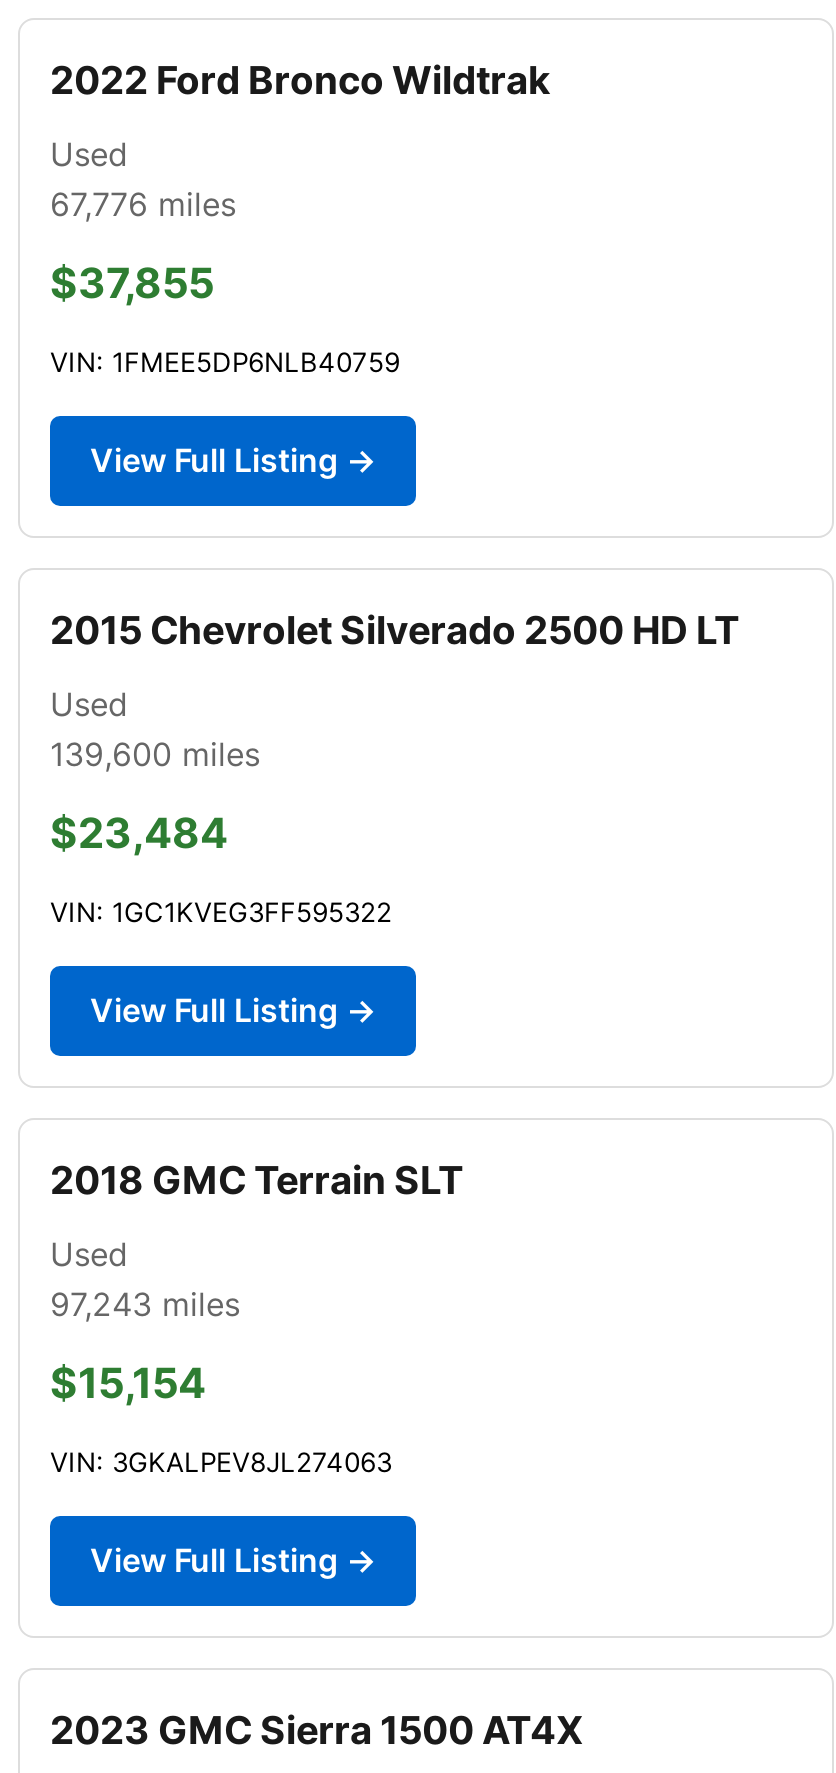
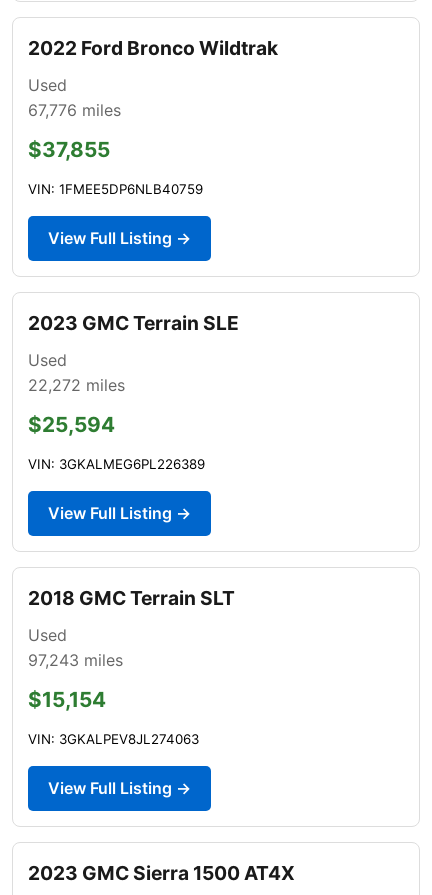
- 2015 Chevrolet Silverado 2500 HD LT
+ 2023 GMC Terrain SLE

- 139,600 miles
+ 22,272 miles

- $23,484
+ $25,594

- VIN: 1GC1KVEG3FF595322
+ VIN: 3GKALMEG6PL226389
